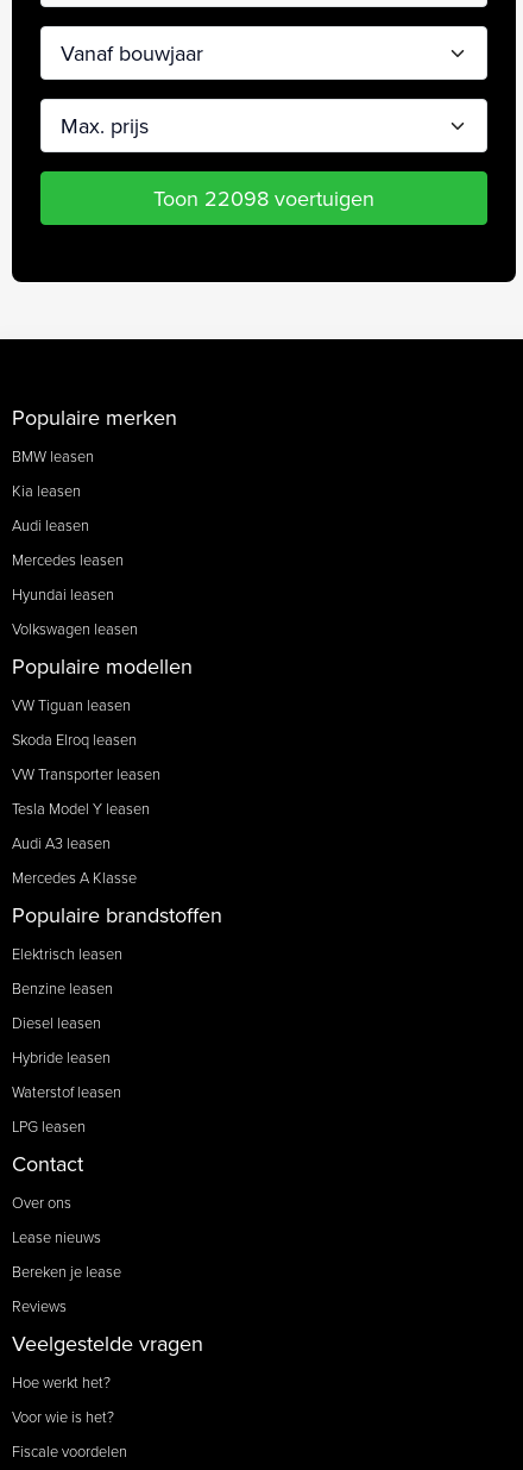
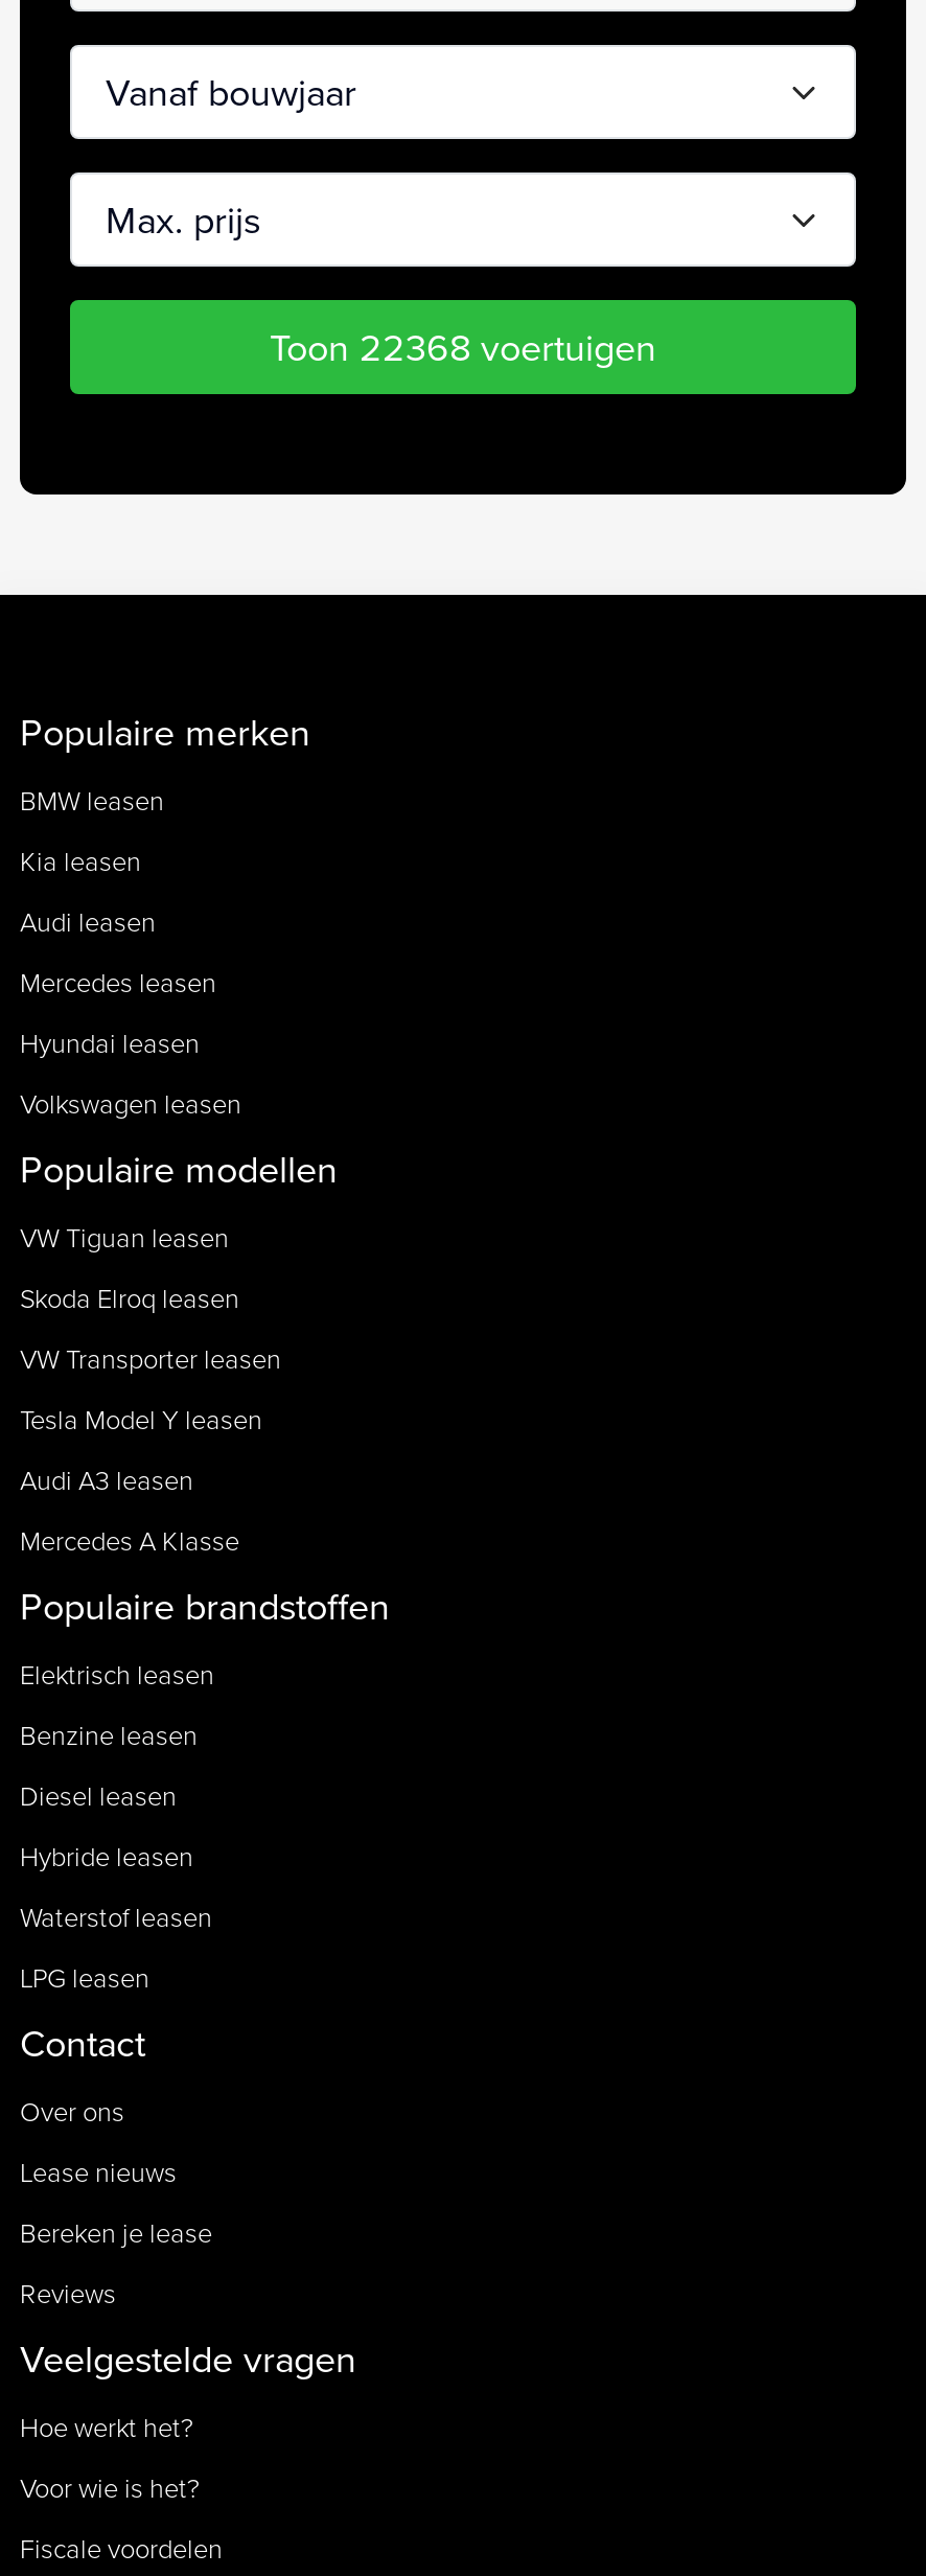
- Toon 22098 voertuigen
+ Toon 22368 voertuigen
